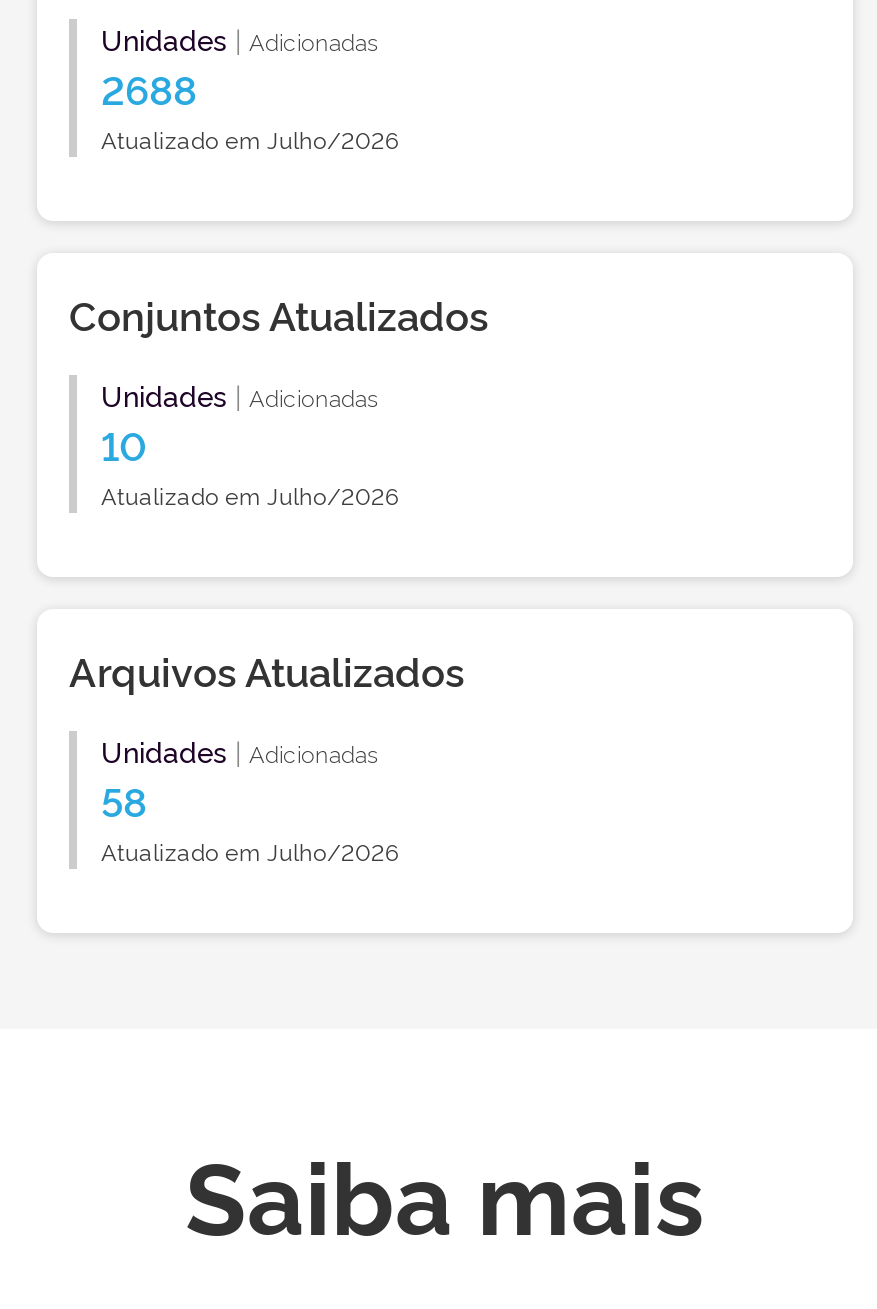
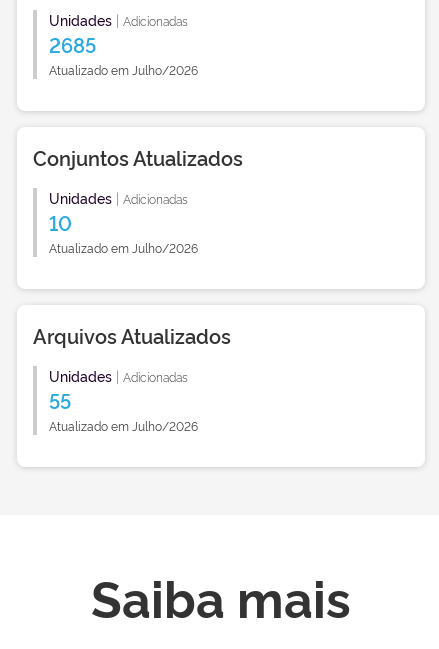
- 2688
+ 2685

- 58
+ 55
